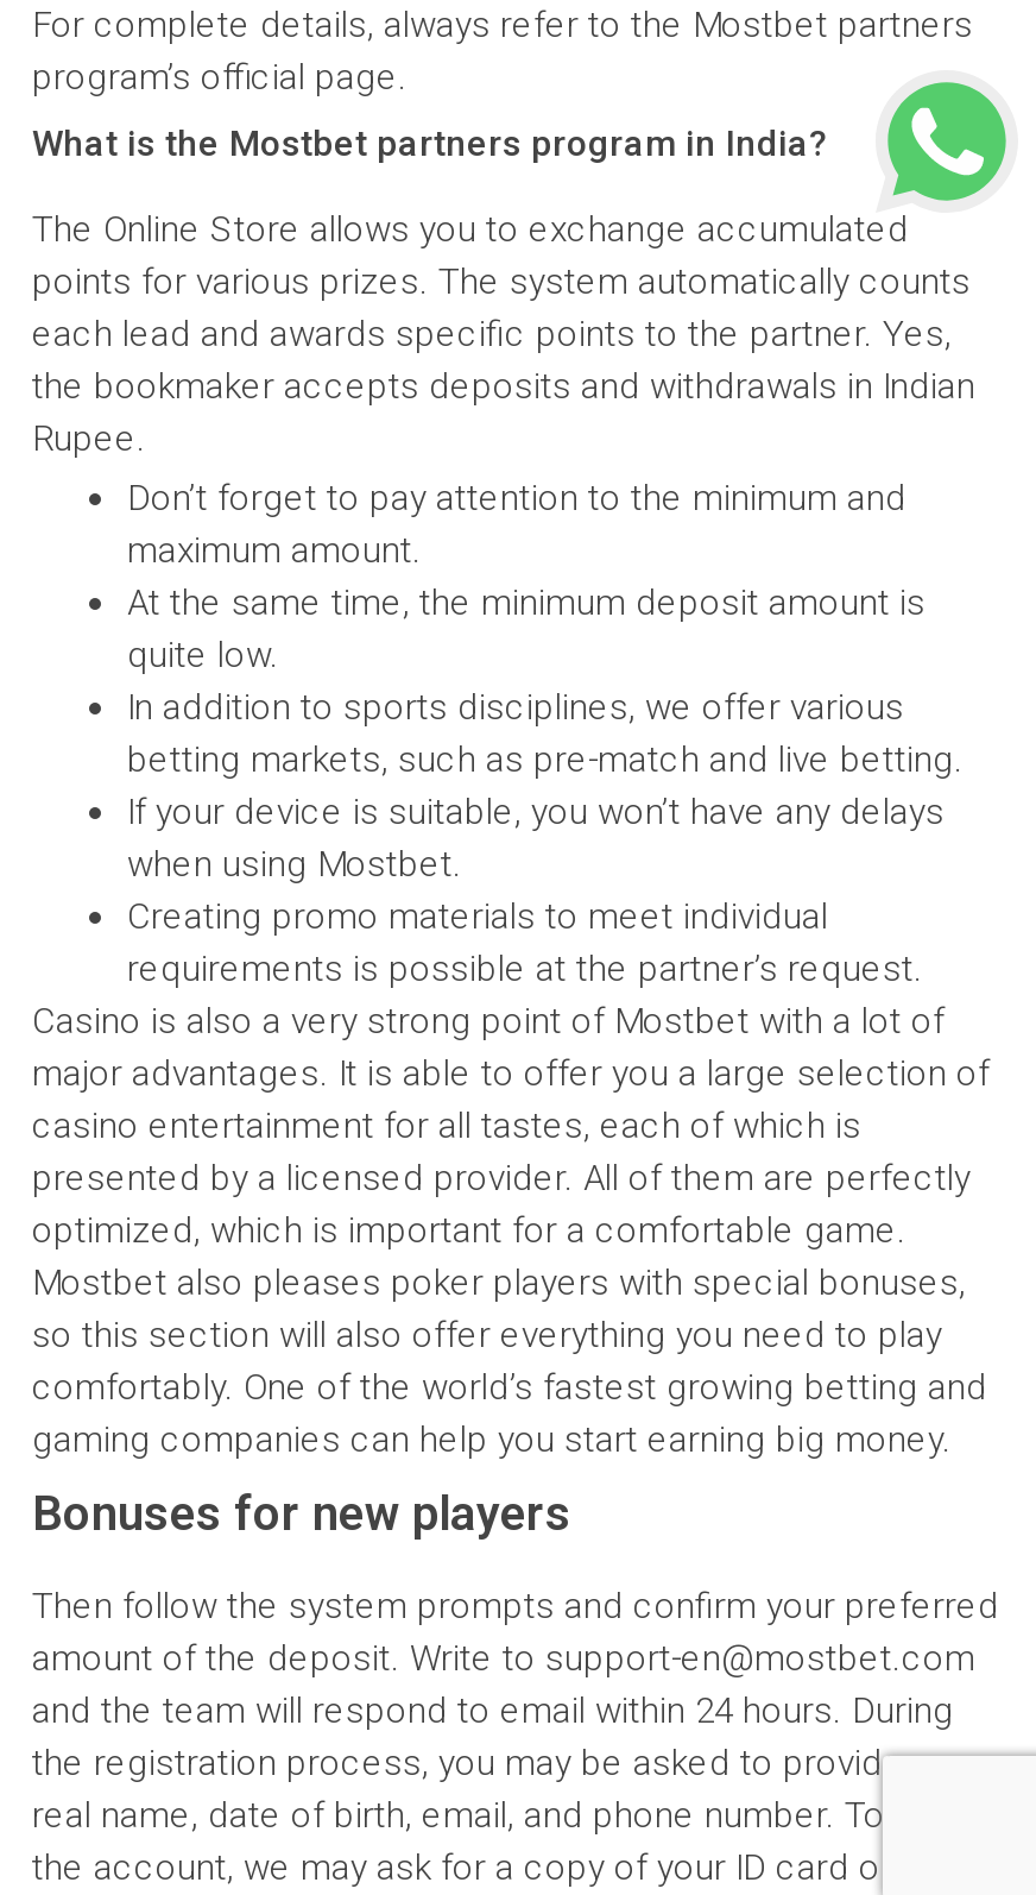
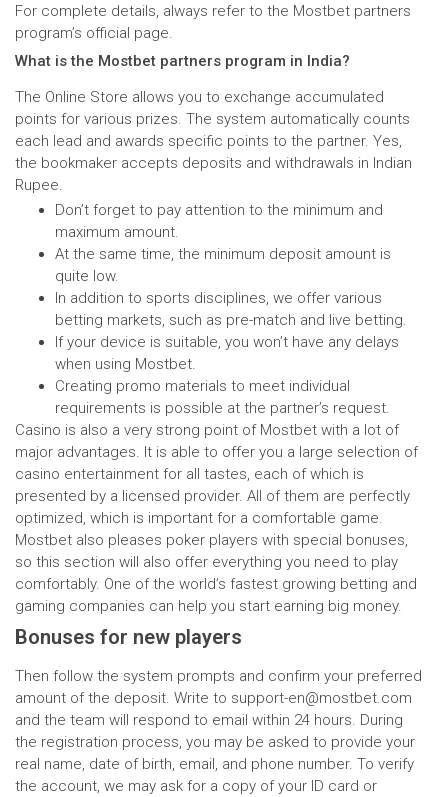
- [image]
